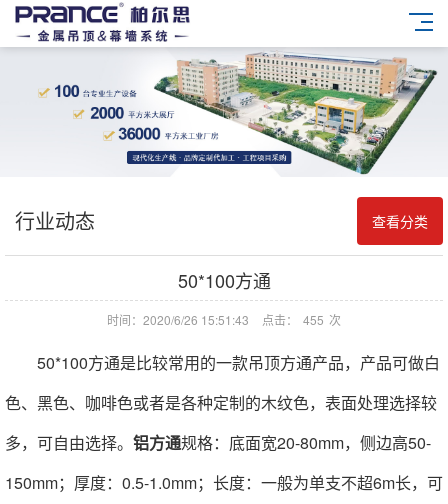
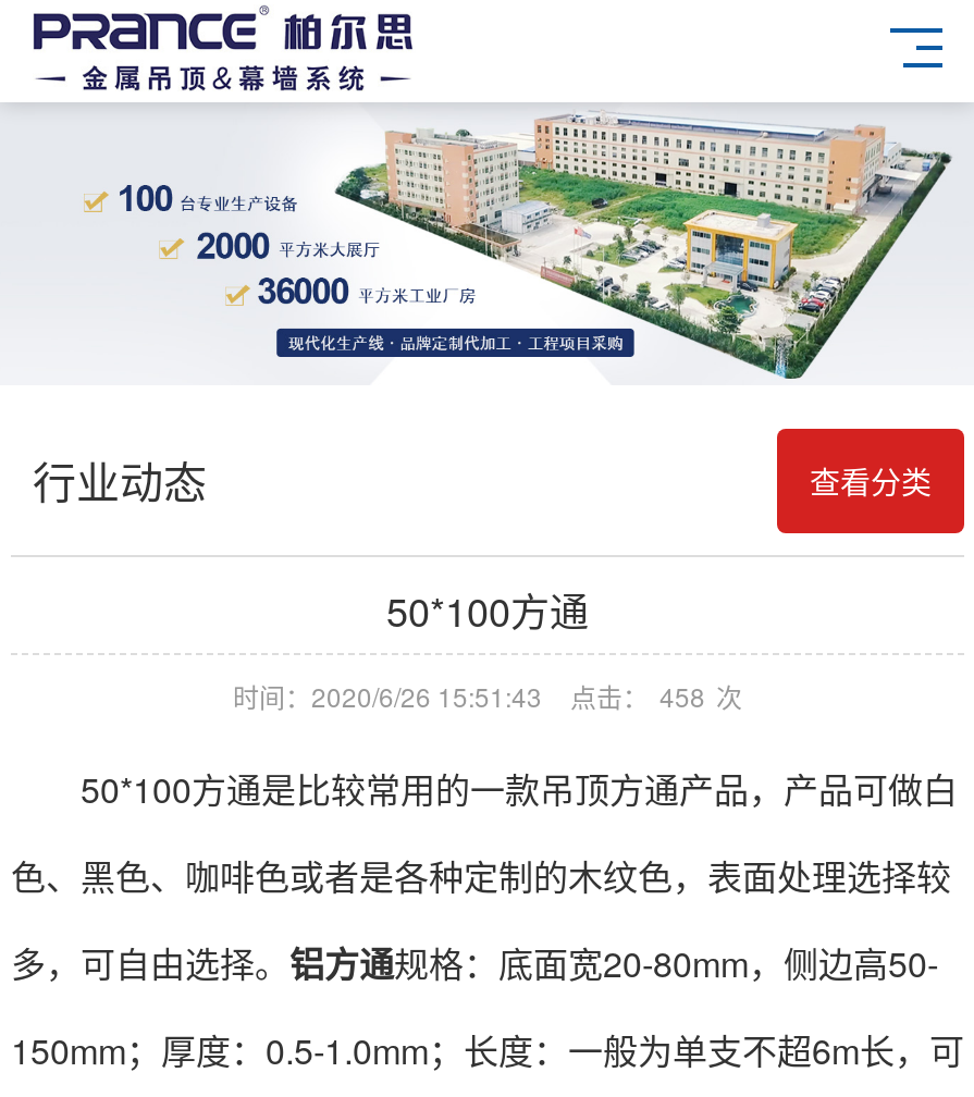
- 时间：2020/6/26 15:51:43 点击： 455 次
+ 时间：2020/6/26 15:51:43 点击： 458 次
